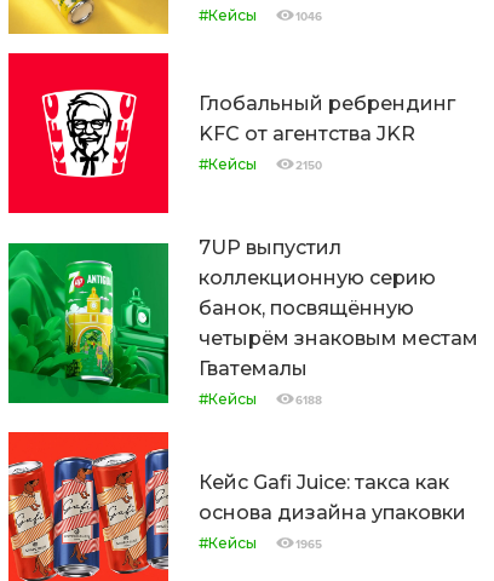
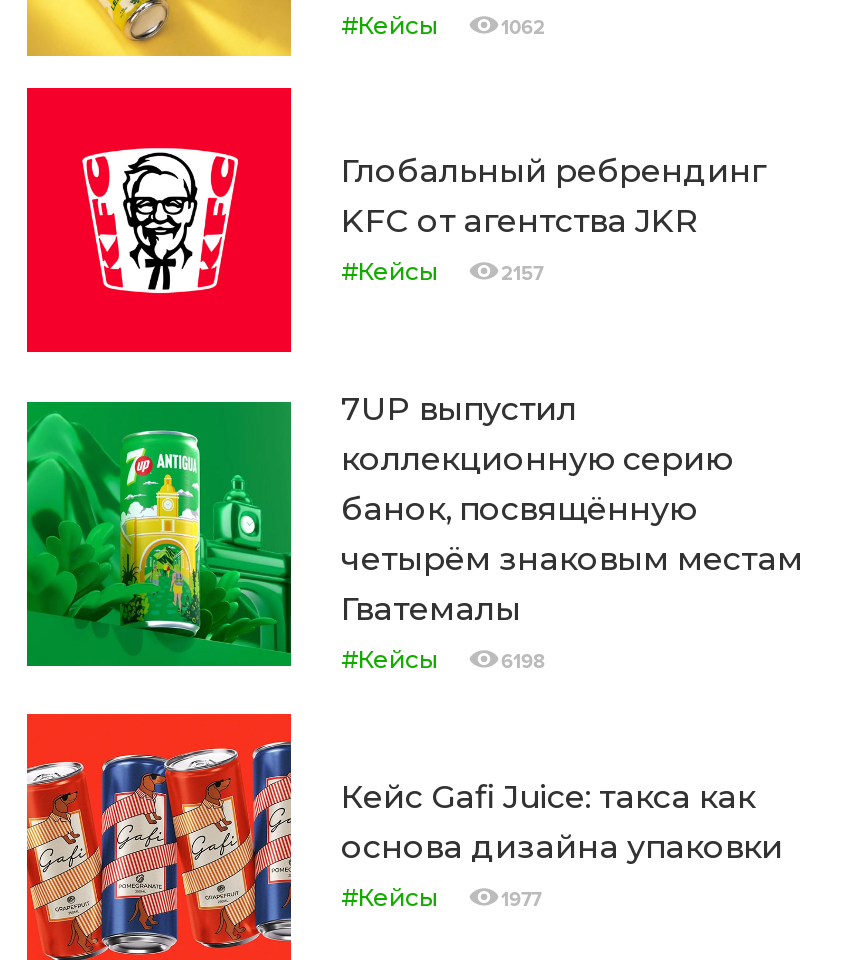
- 1046
+ 1062

- 2150
+ 2157

- 6188
+ 6198

- 1965
+ 1977
